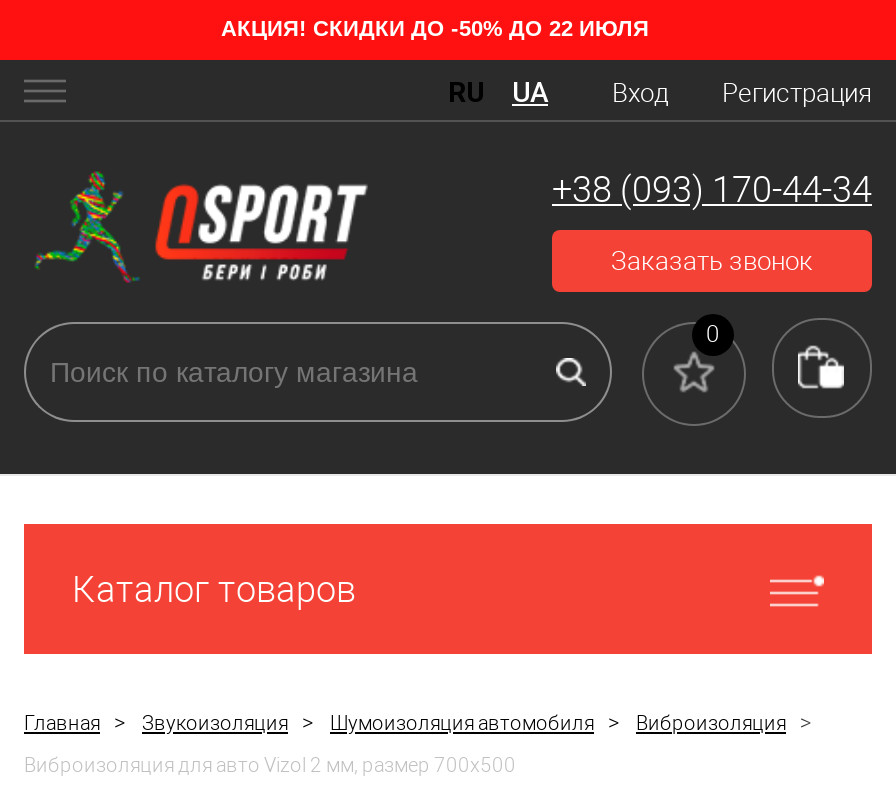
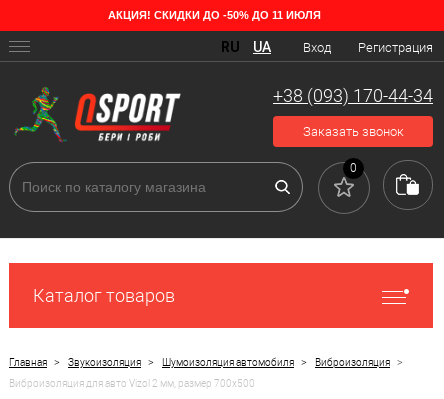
- АКЦИЯ! СКИДКИ ДО -50% ДО 22 ИЮЛЯ
+ АКЦИЯ! СКИДКИ ДО -50% ДО 11 ИЮЛЯ
